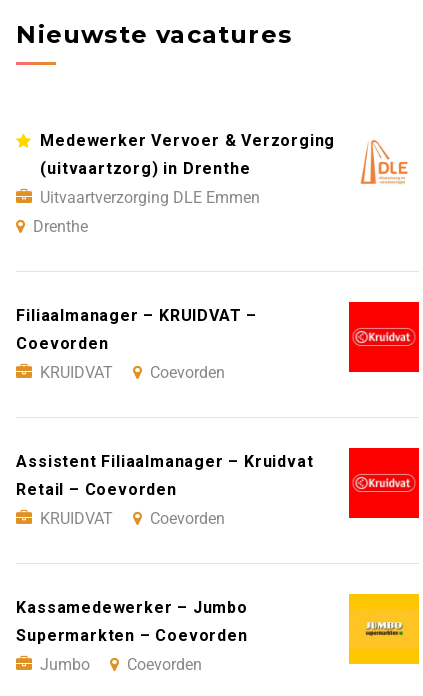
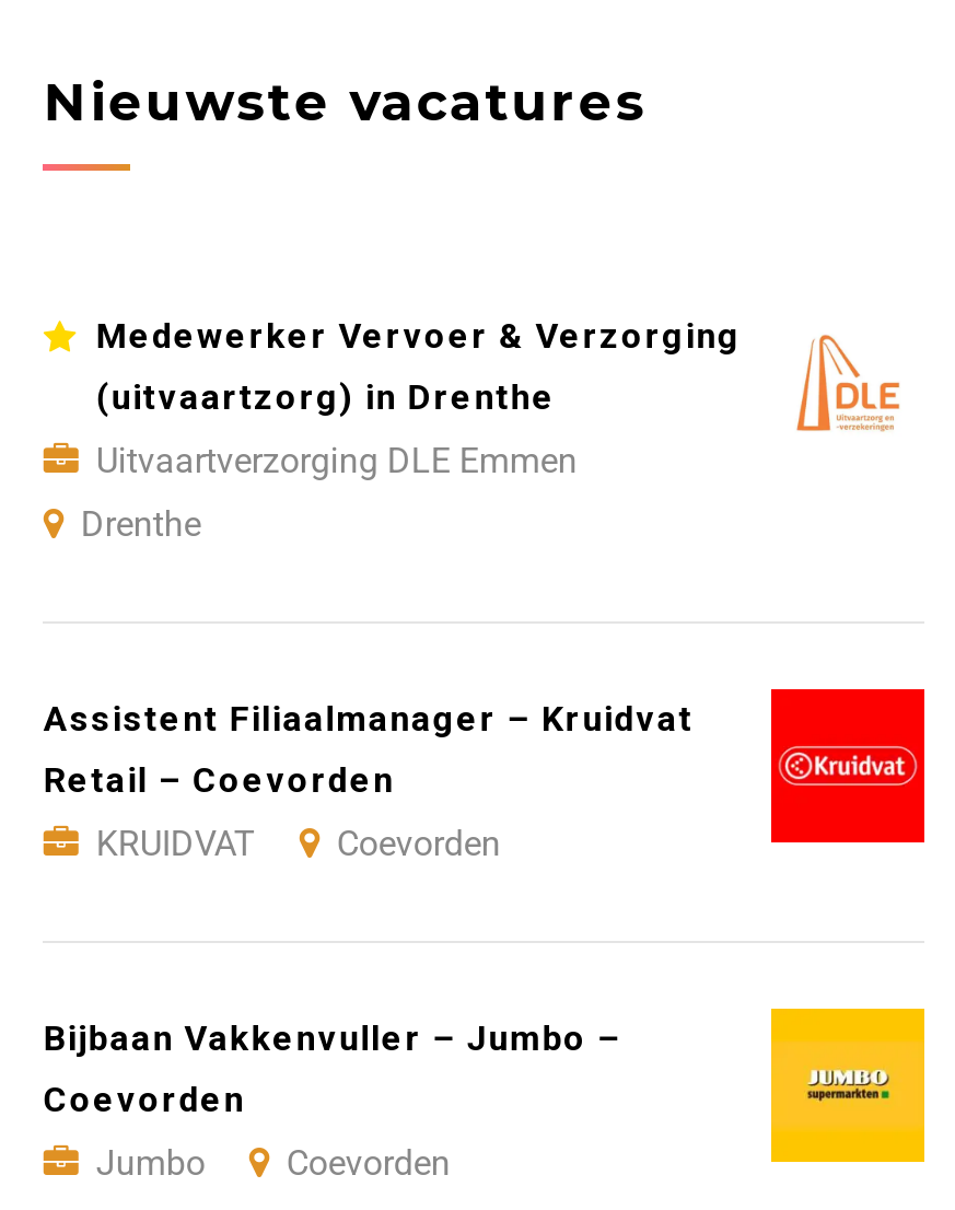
- Filiaalmanager – KRUIDVAT –
- Coevorden
- KRUIDVAT
- Coevorden

- Kassamedewerker – Jumbo
+ Bijbaan Vakkenvuller – Jumbo –

- Supermarkten – Coevorden
+ Coevorden
